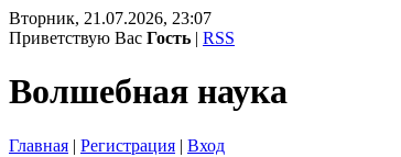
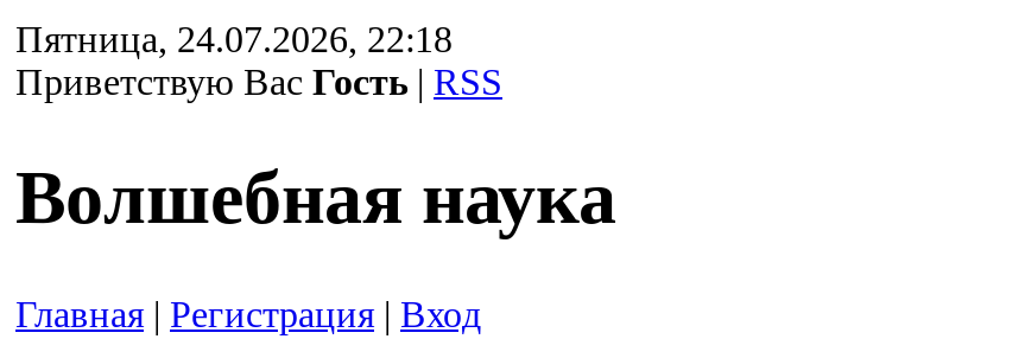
- Вторник, 21.07.2026, 23:07
+ Пятница, 24.07.2026, 22:18
